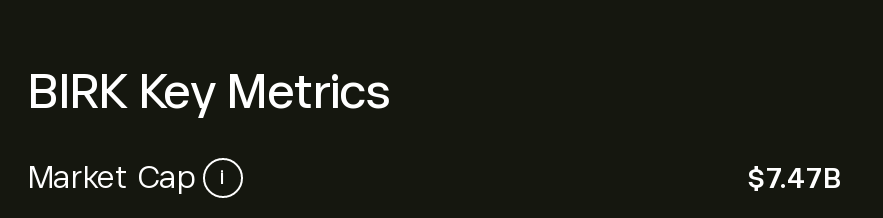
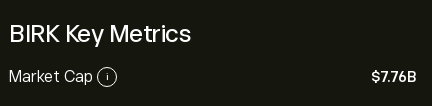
- $7.47B
+ $7.76B
